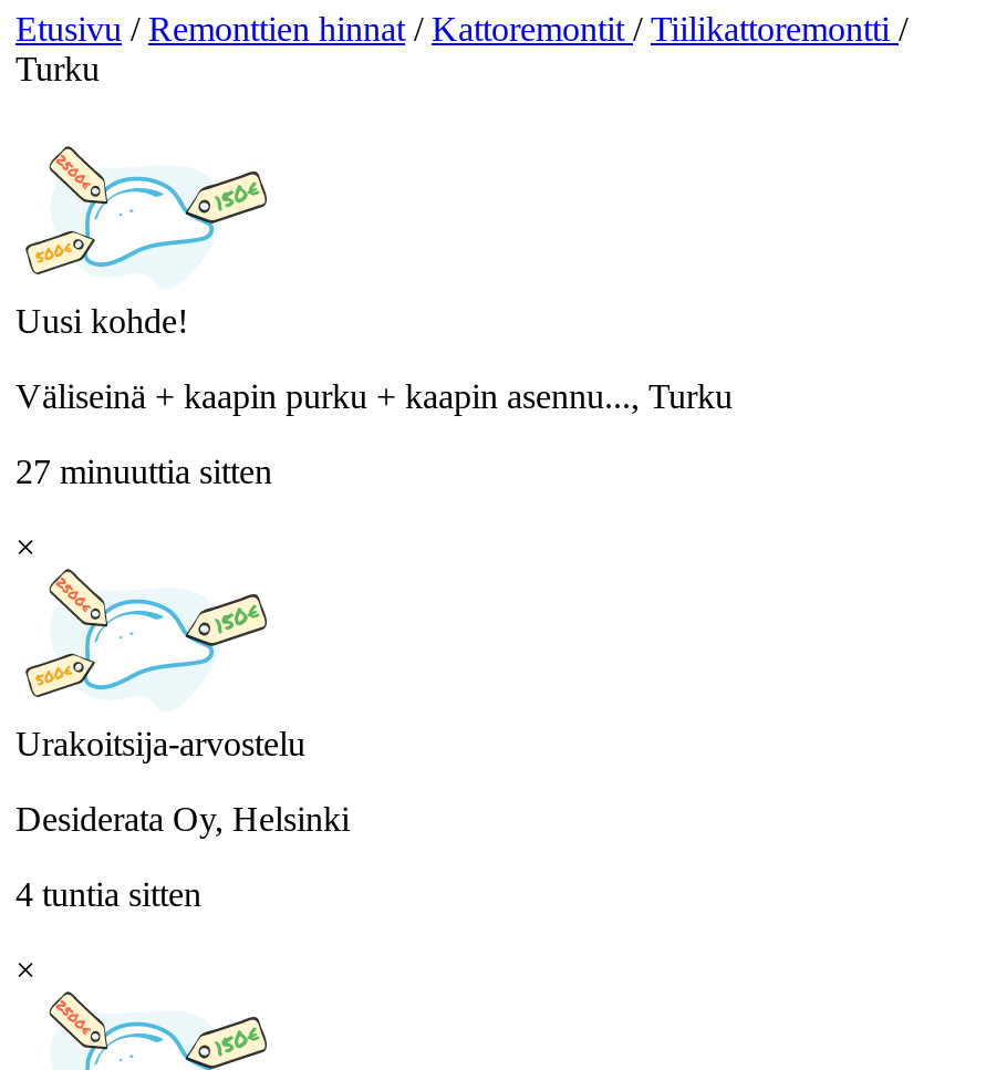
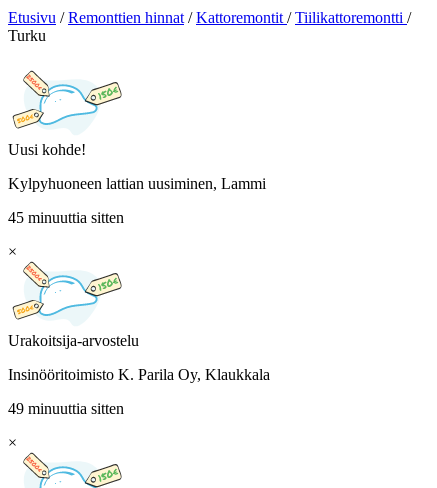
- Väliseinä + kaapin purku + kaapin asennu..., Turku
+ Kylpyhuoneen lattian uusiminen, Lammi

- 27 minuuttia sitten
+ 45 minuuttia sitten

- Desiderata Oy, Helsinki
+ Insinööritoimisto K. Parila Oy, Klaukkala

- 4 tuntia sitten
+ 49 minuuttia sitten
